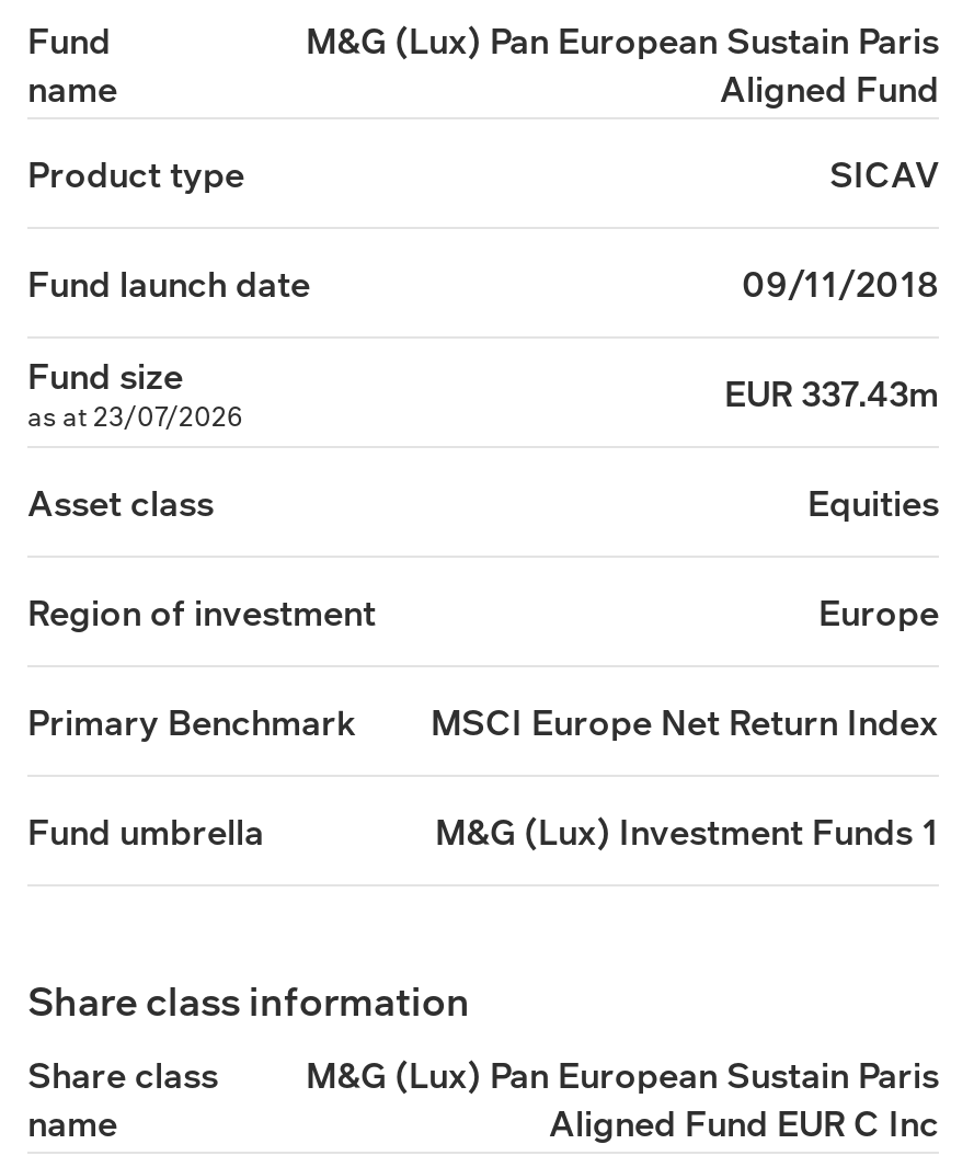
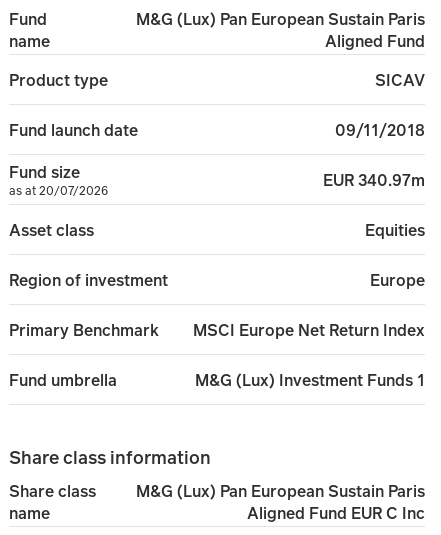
- EUR 337.43m
+ EUR 340.97m

- as at 23/07/2026
+ as at 20/07/2026
